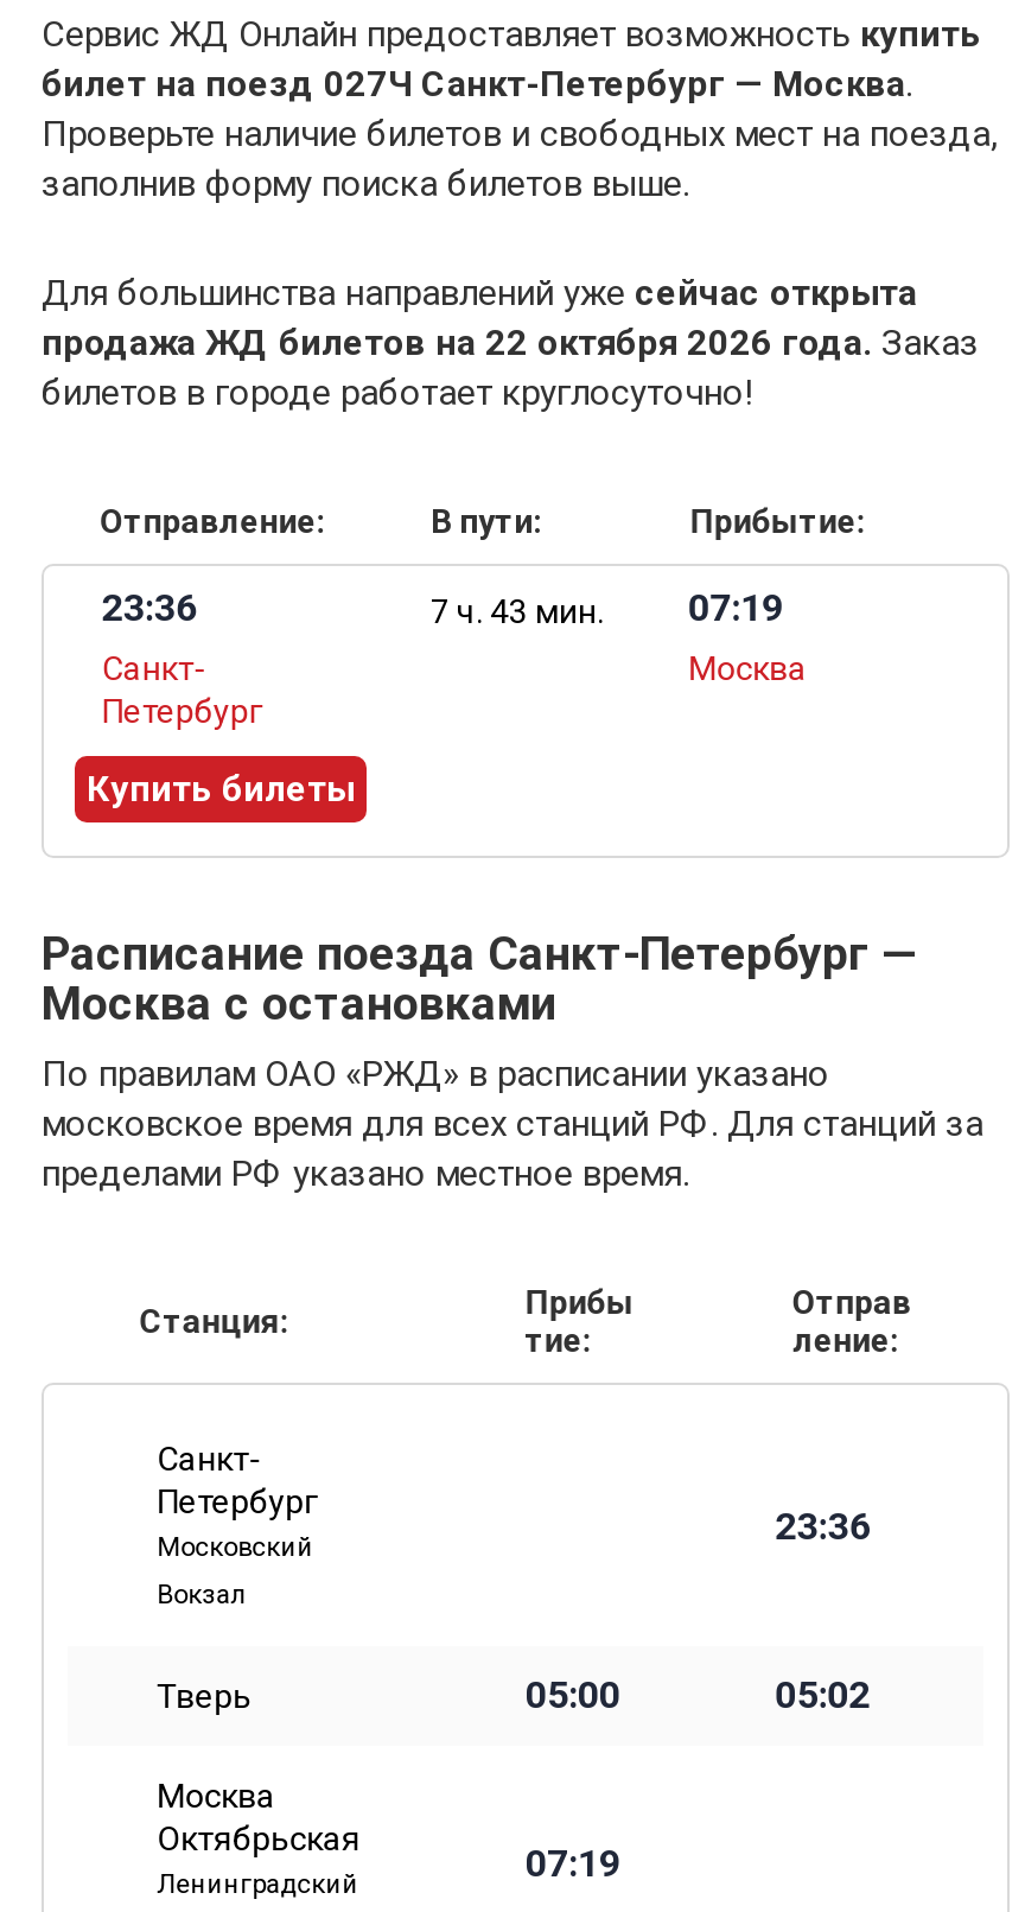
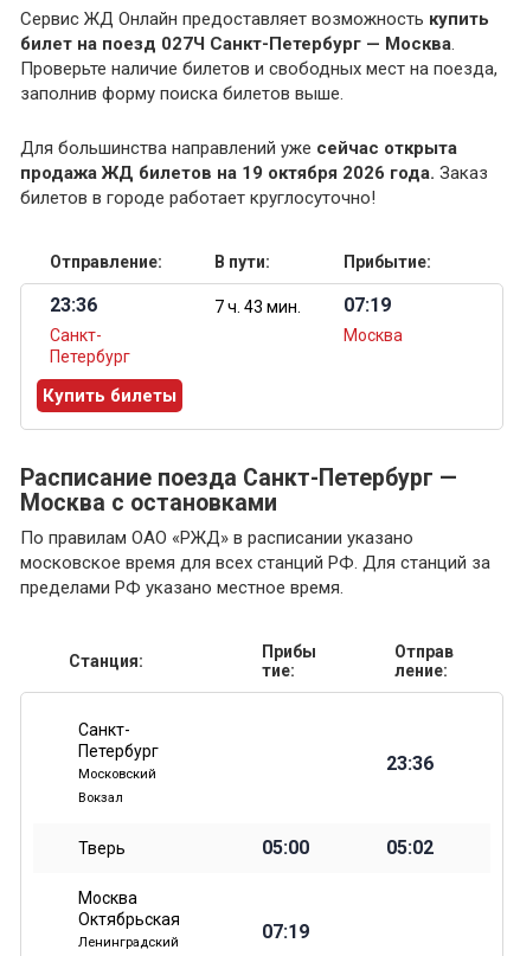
- продажа ЖД билетов на 22 октября 2026 года. Заказ
+ продажа ЖД билетов на 19 октября 2026 года. Заказ
